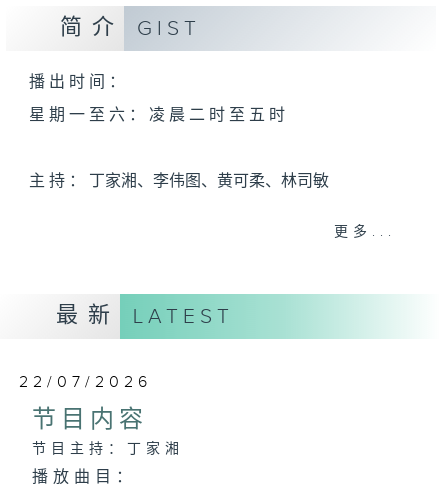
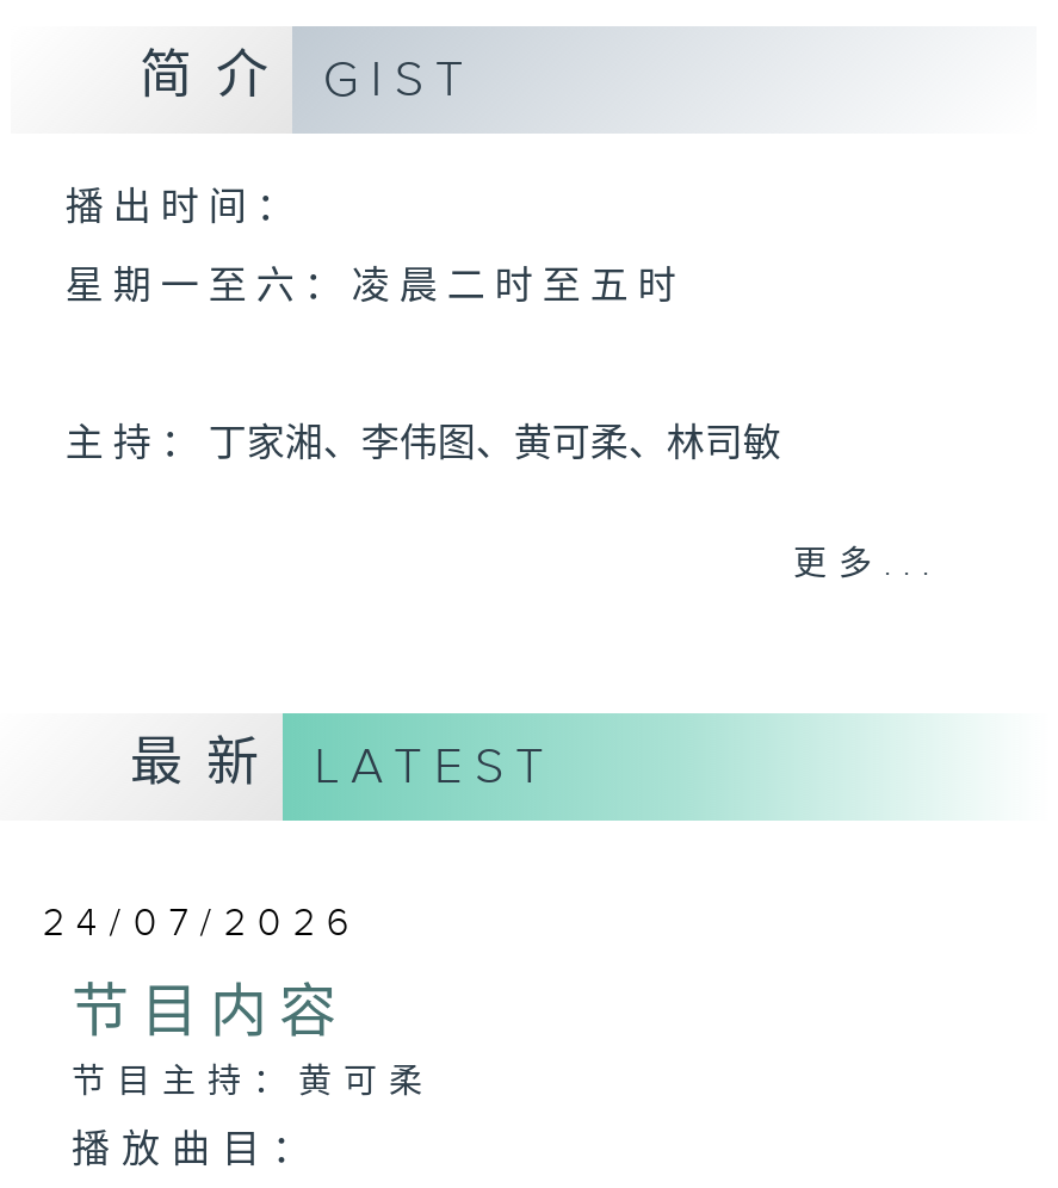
- 22/07/2026
+ 24/07/2026

- 节目主持：丁家湘
+ 节目主持：黄可柔
